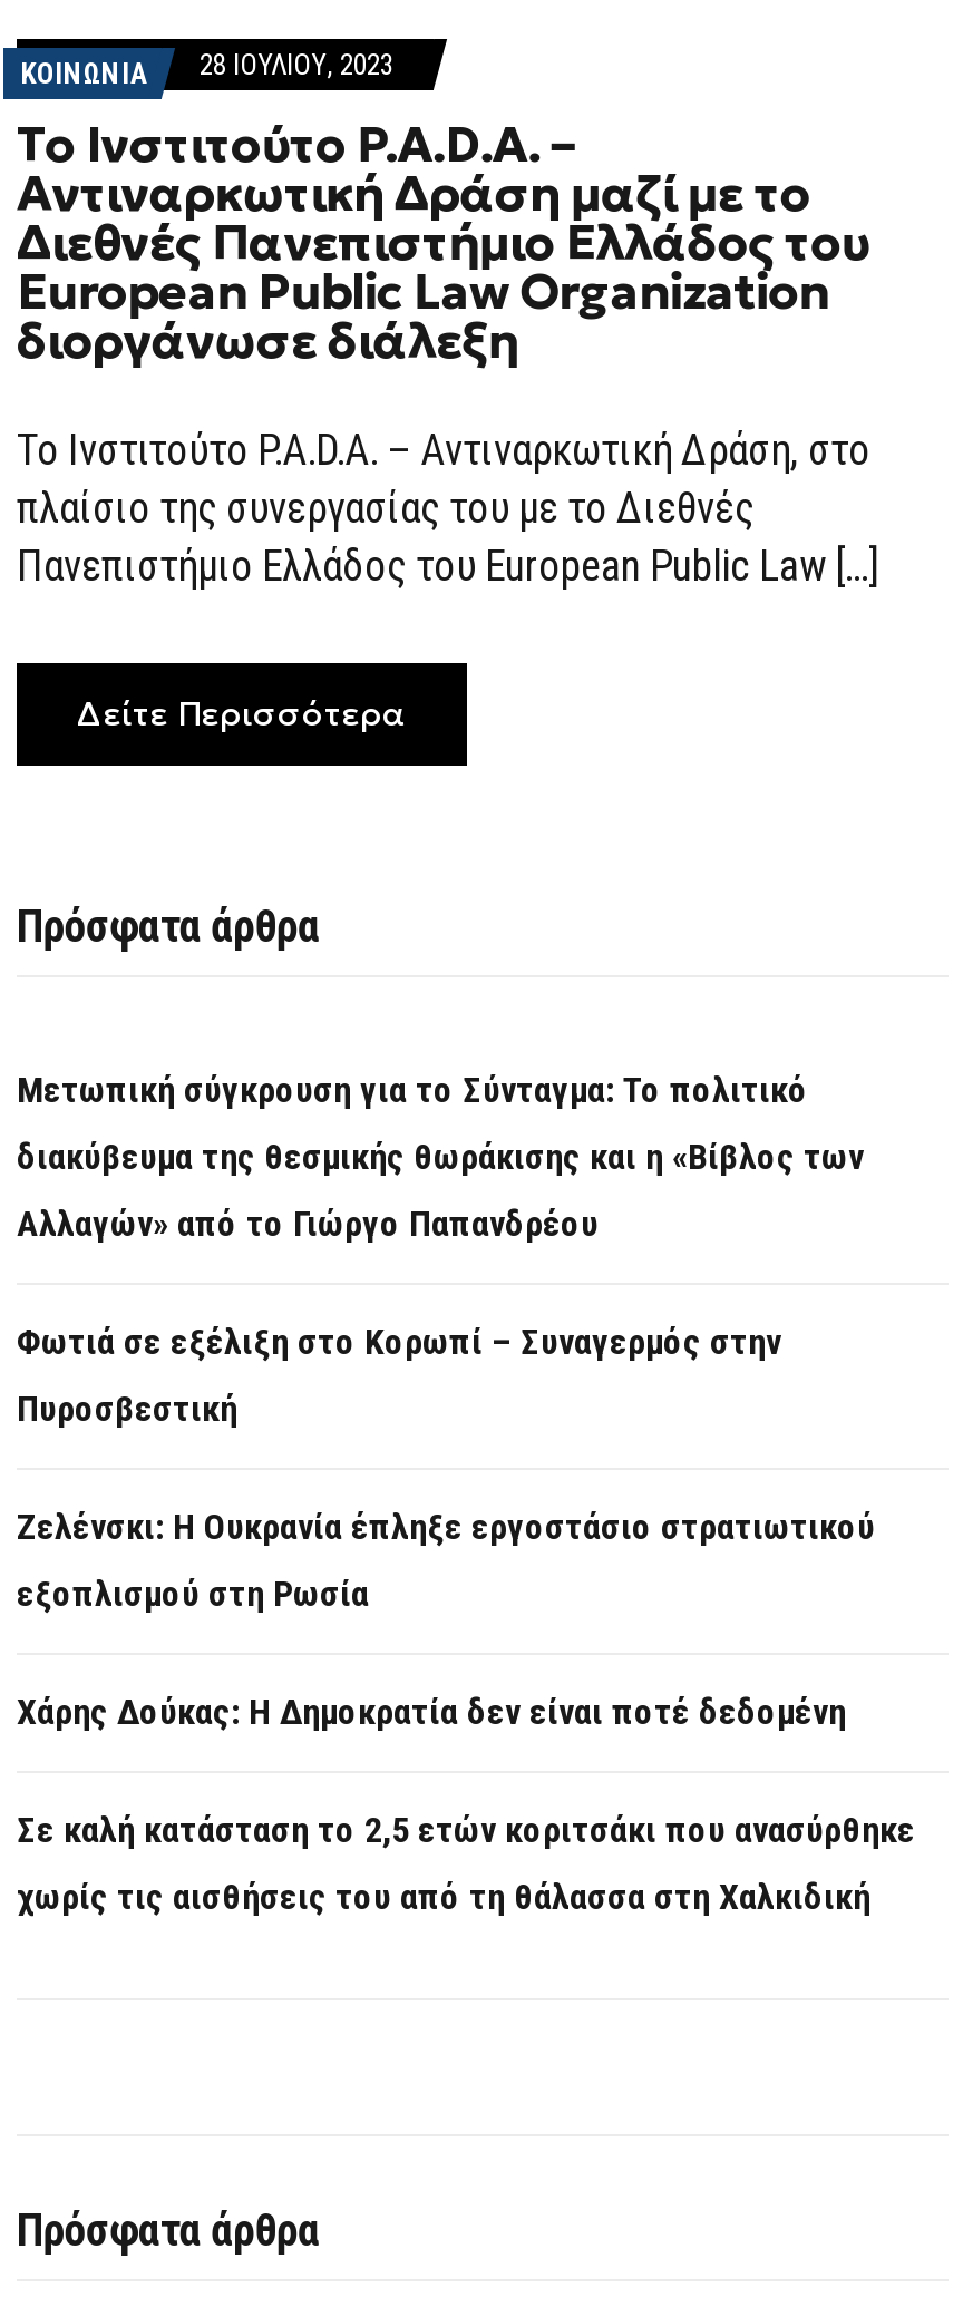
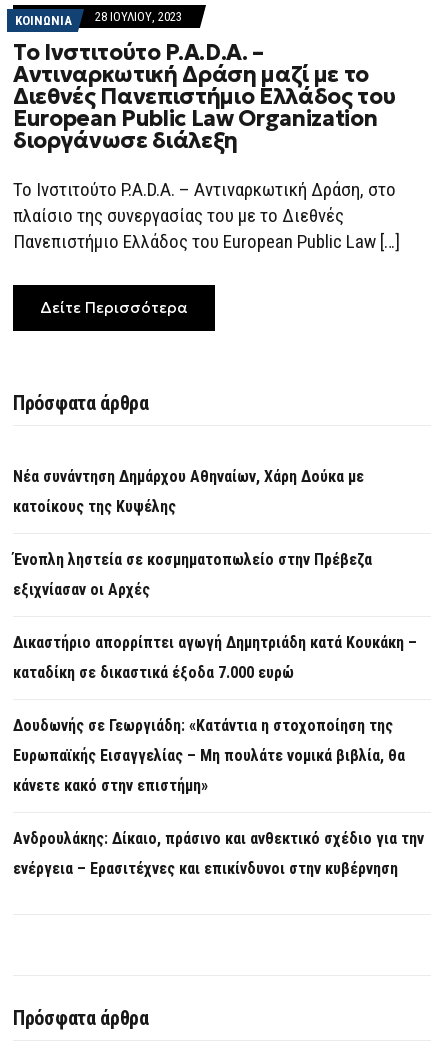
- Μετωπική σύγκρουση για το Σύνταγμα: Το πολιτικό
- διακύβευμα της θεσμικής θωράκισης και η «Βίβλος των
- Αλλαγών» από το Γιώργο Παπανδρέου
- Φωτιά σε εξέλιξη στο Κορωπί – Συναγερμός στην
- Πυροσβεστική
- Ζελένσκι: Η Ουκρανία έπληξε εργοστάσιο στρατιωτικού
- εξοπλισμού στη Ρωσία
- Χάρης Δούκας: Η Δημοκρατία δεν είναι ποτέ δεδομένη
- Σε καλή κατάσταση το 2,5 ετών κοριτσάκι που ανασύρθηκε
- χωρίς τις αισθήσεις του από τη θάλασσα στη Χαλκιδική
+ Νέα συνάντηση Δημάρχου Αθηναίων, Χάρη Δούκα με
+ κατοίκους της Κυψέλης
+ Ένοπλη ληστεία σε κοσμηματοπωλείο στην Πρέβεζα
+ εξιχνίασαν οι Αρχές
+ Δικαστήριο απορρίπτει αγωγή Δημητριάδη κατά Κουκάκη –
+ καταδίκη σε δικαστικά έξοδα 7.000 ευρώ
+ Δουδωνής σε Γεωργιάδη: «Κατάντια η στοχοποίηση της
+ Ευρωπαϊκής Εισαγγελίας – Μη πουλάτε νομικά βιβλία, θα
+ κάνετε κακό στην επιστήμη»
+ Ανδρουλάκης: Δίκαιο, πράσινο και ανθεκτικό σχέδιο για την
+ ενέργεια – Ερασιτέχνες και επικίνδυνοι στην κυβέρνηση
